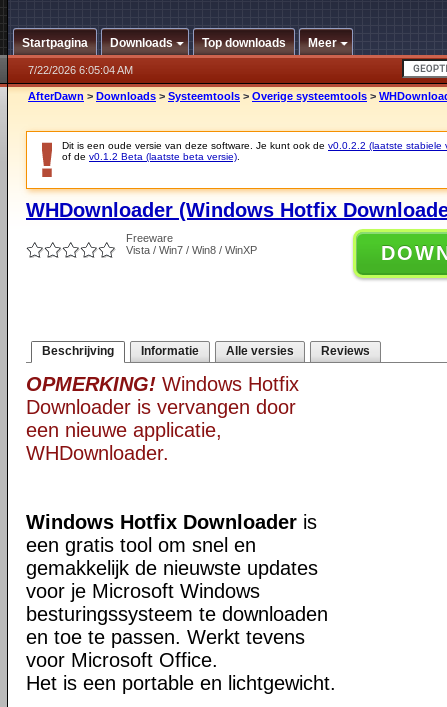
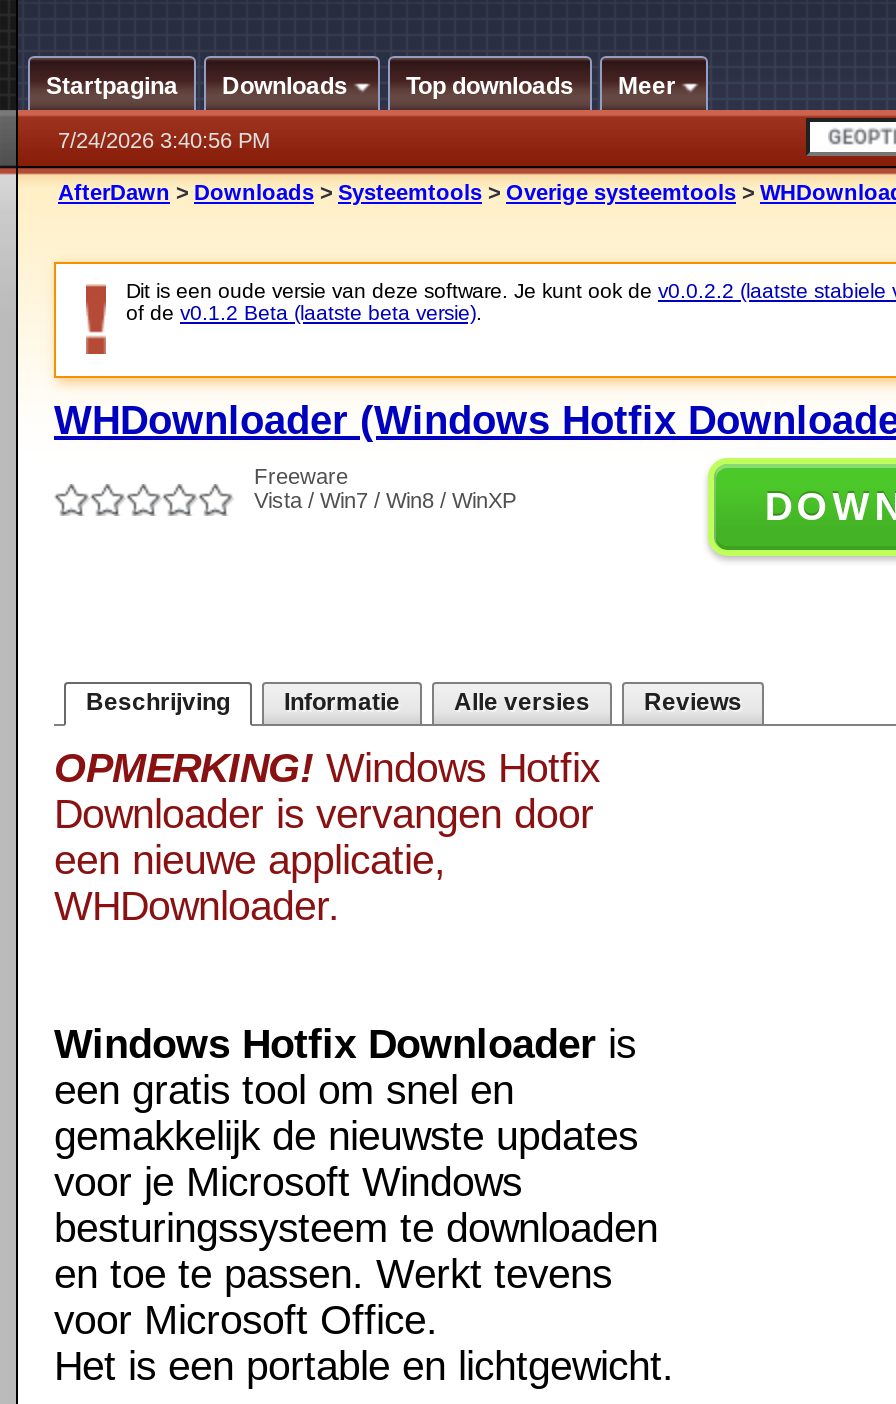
- 7/22/2026 6:05:04 AM
+ 7/24/2026 3:40:56 PM
